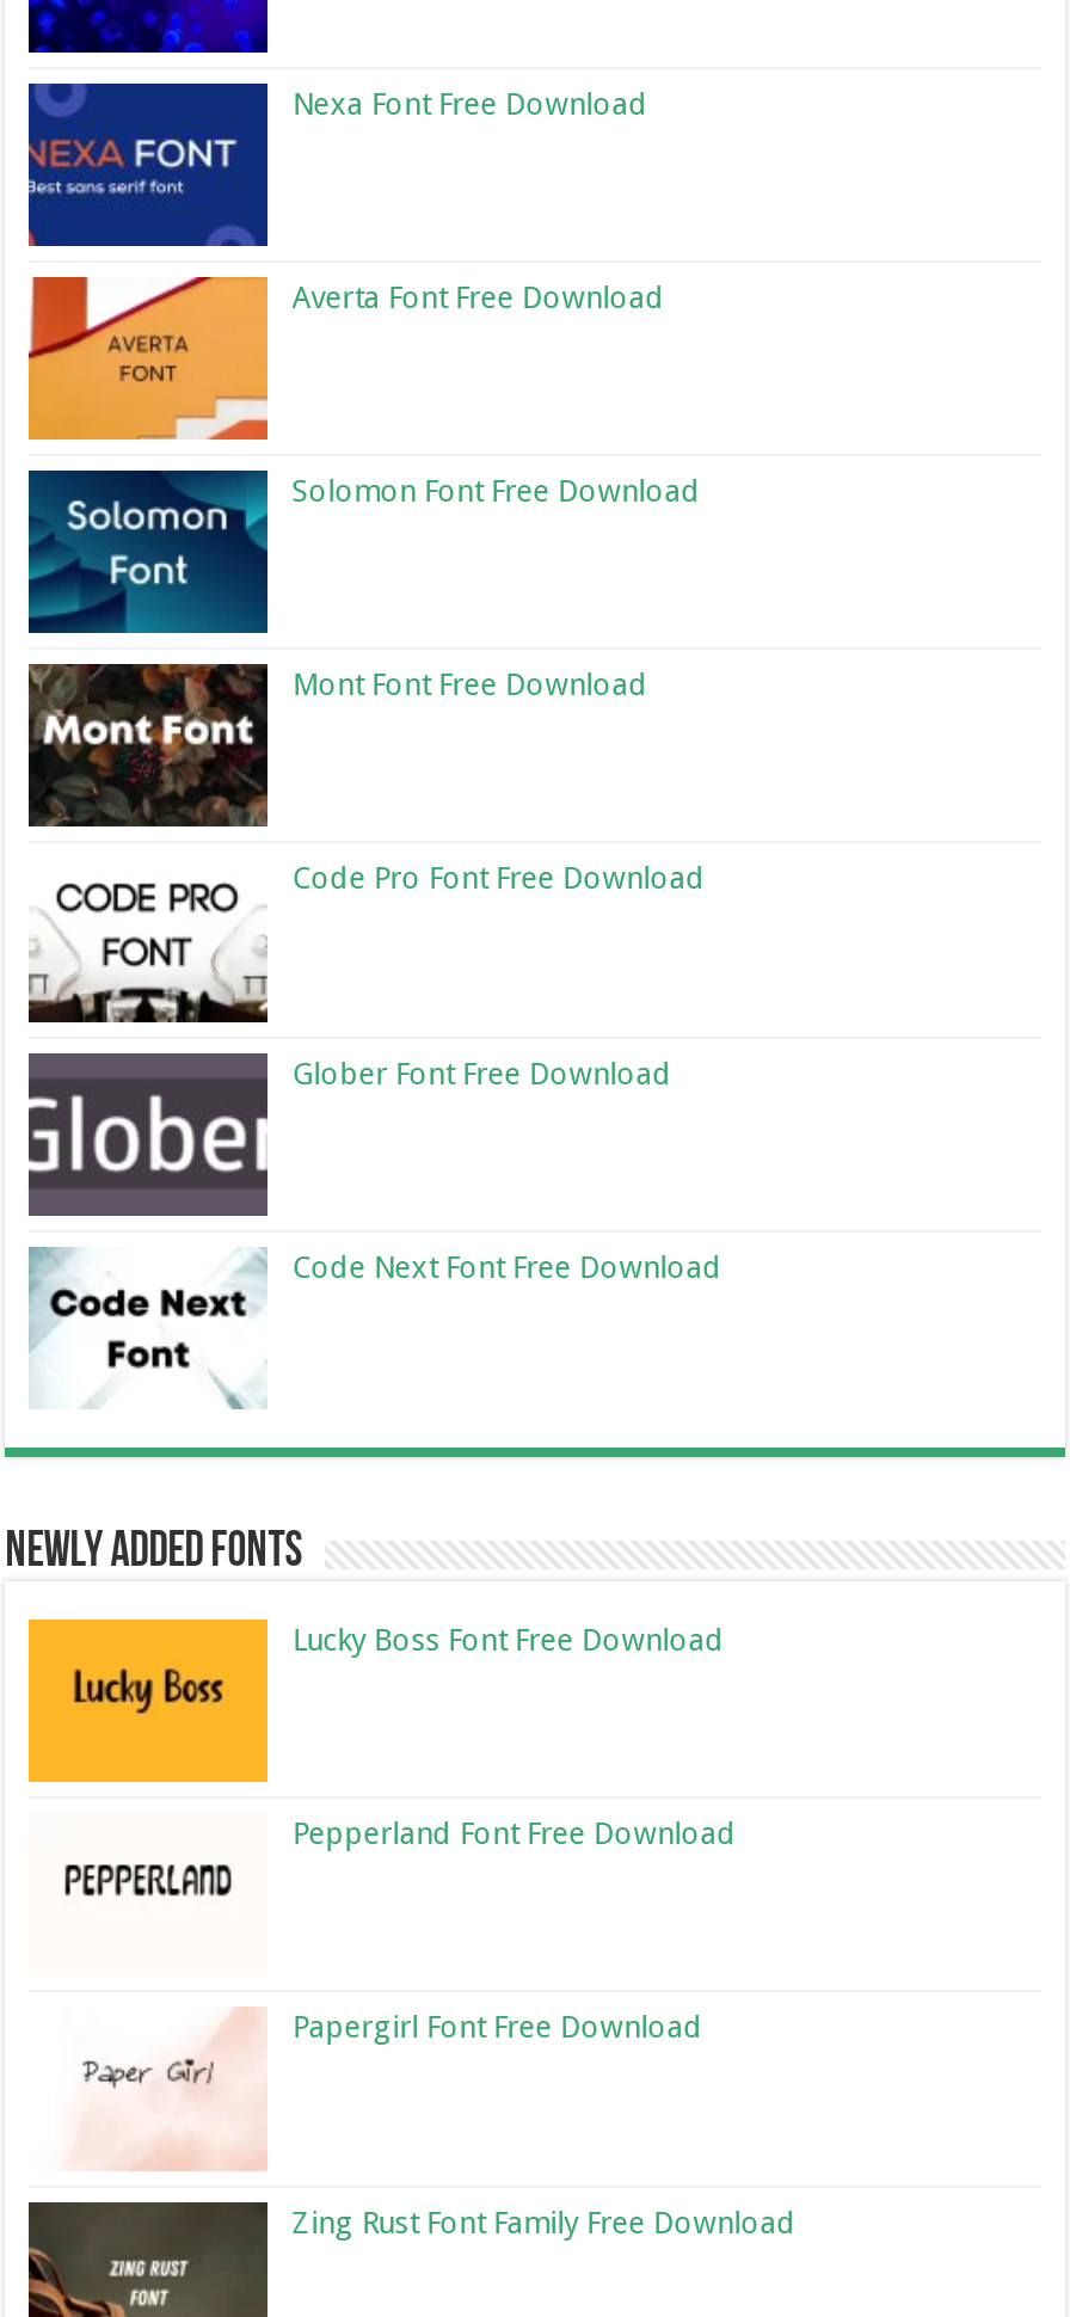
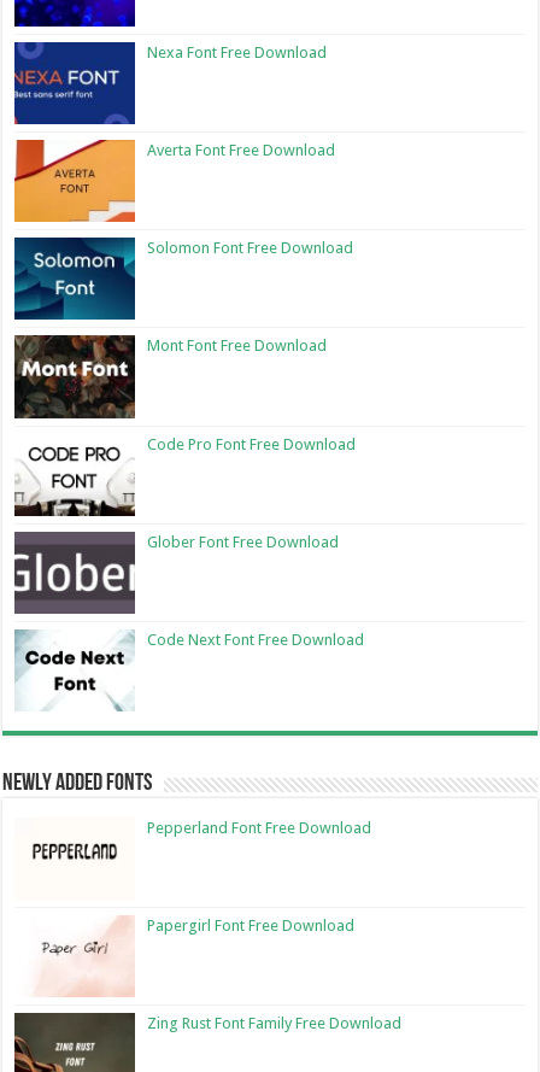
- [image]
- Lucky Boss Font Free Download
